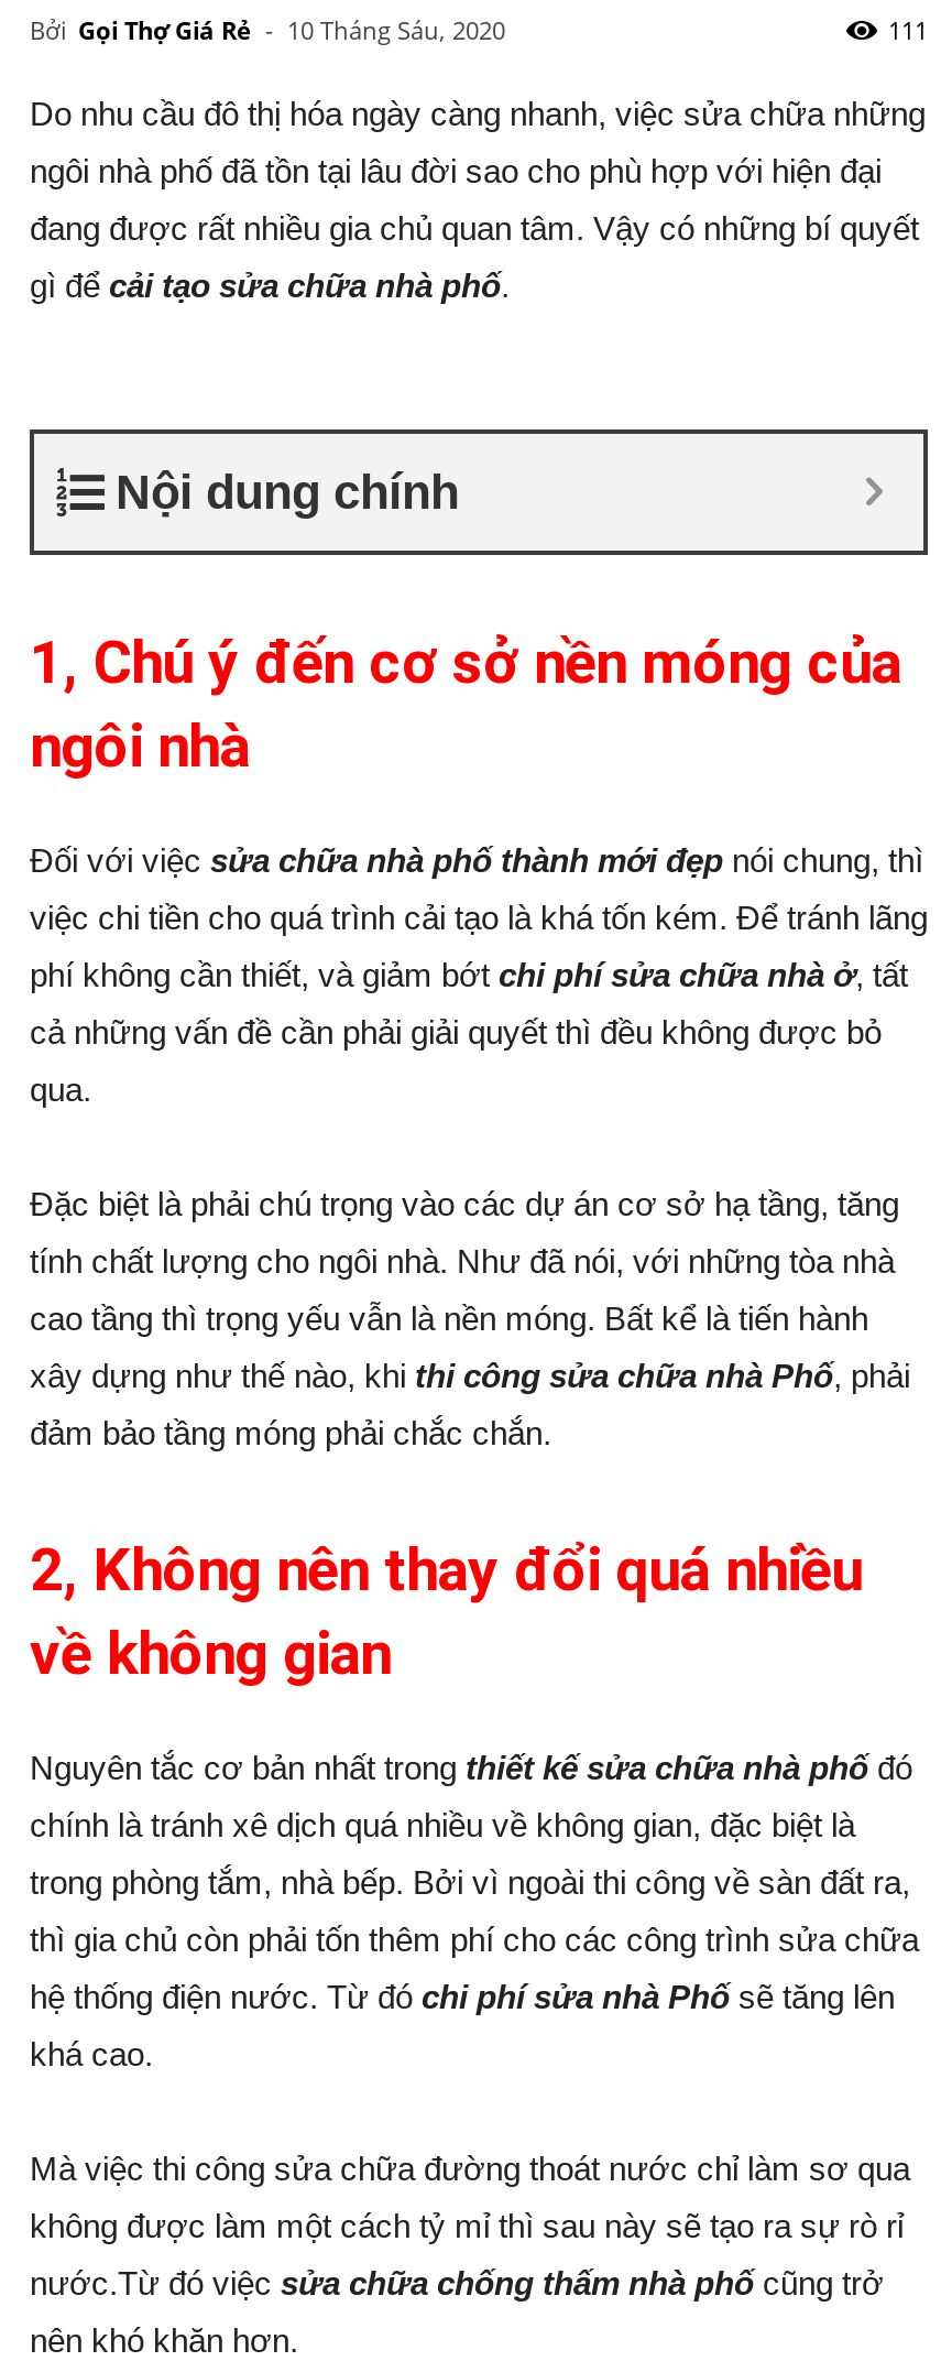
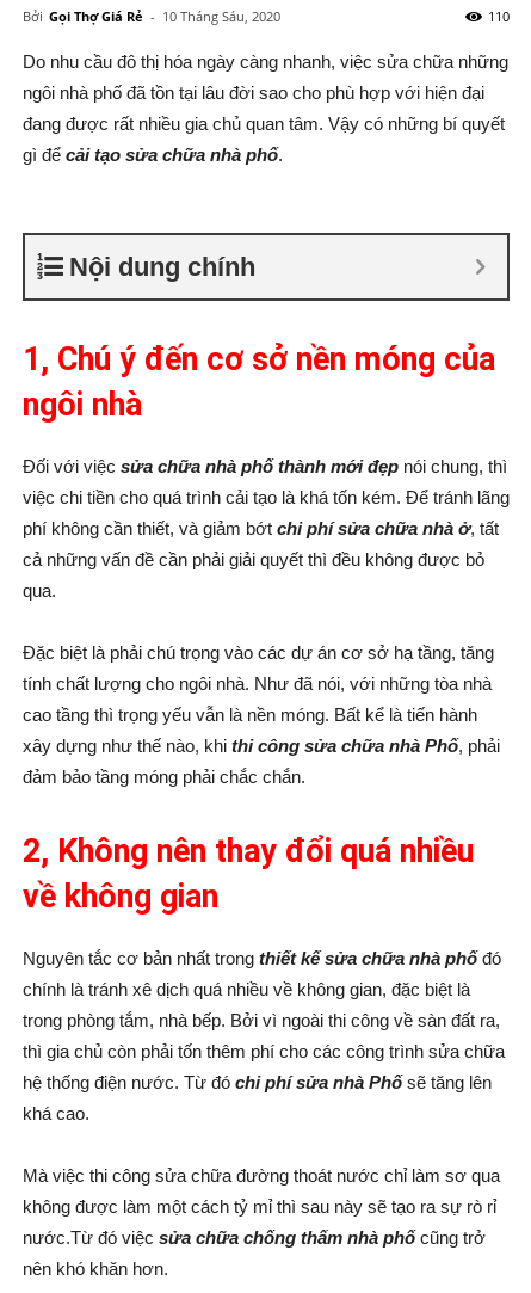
- 111
+ 110
